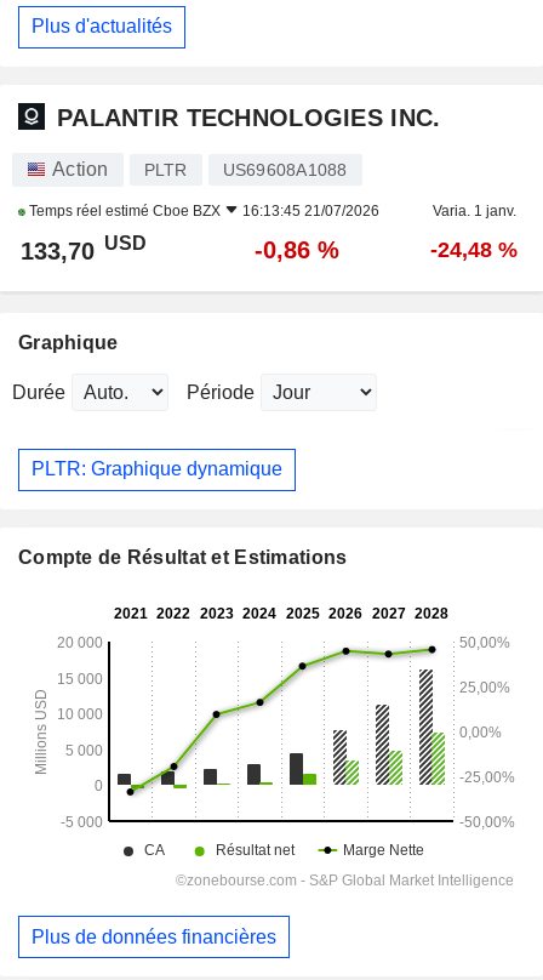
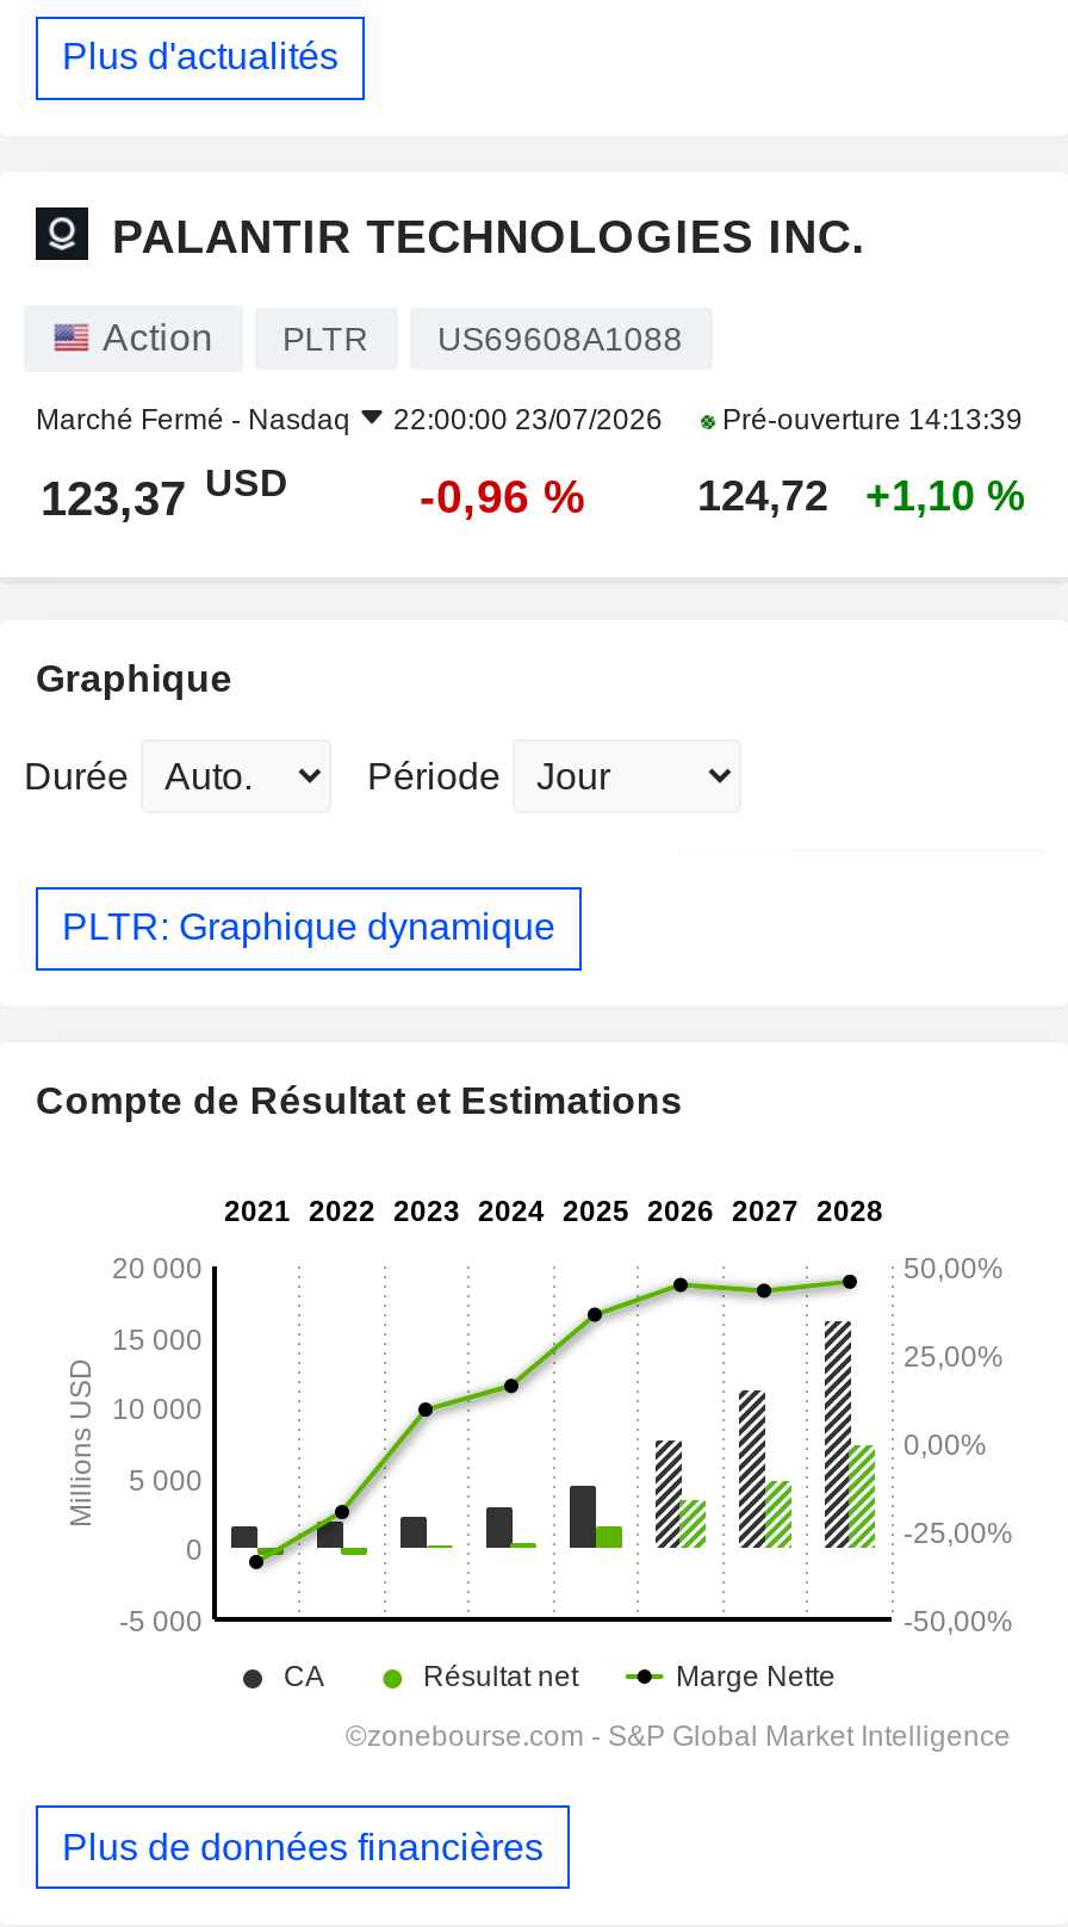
- Temps réel estimé Cboe BZX
- 16:13:45 21/07/2026
- Varia. 1 janv.
+ Marché Fermé - Nasdaq
+ 22:00:00 23/07/2026
+ Pré-ouverture 14:13:39

- 133,70 USD
- -0,86 %
- -24,48 %
+ 123,37 USD
+ -0,96 %
+ 124,72
+ +1,10 %
